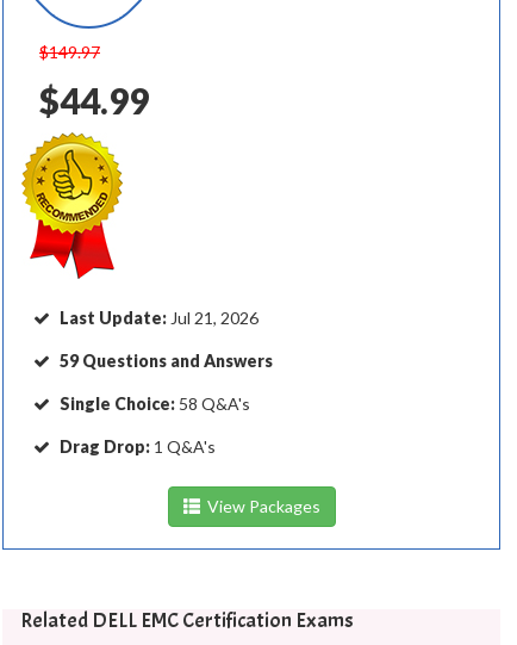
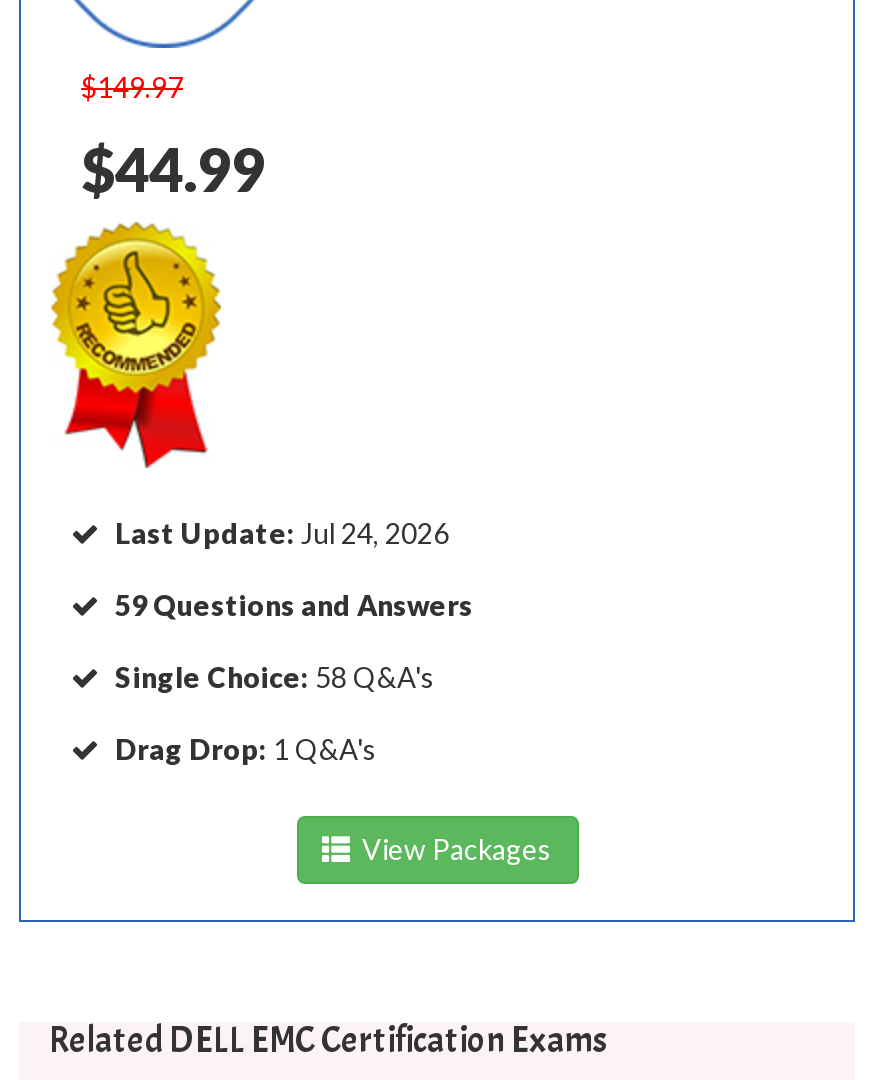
- Last Update: Jul 21, 2026
+ Last Update: Jul 24, 2026
